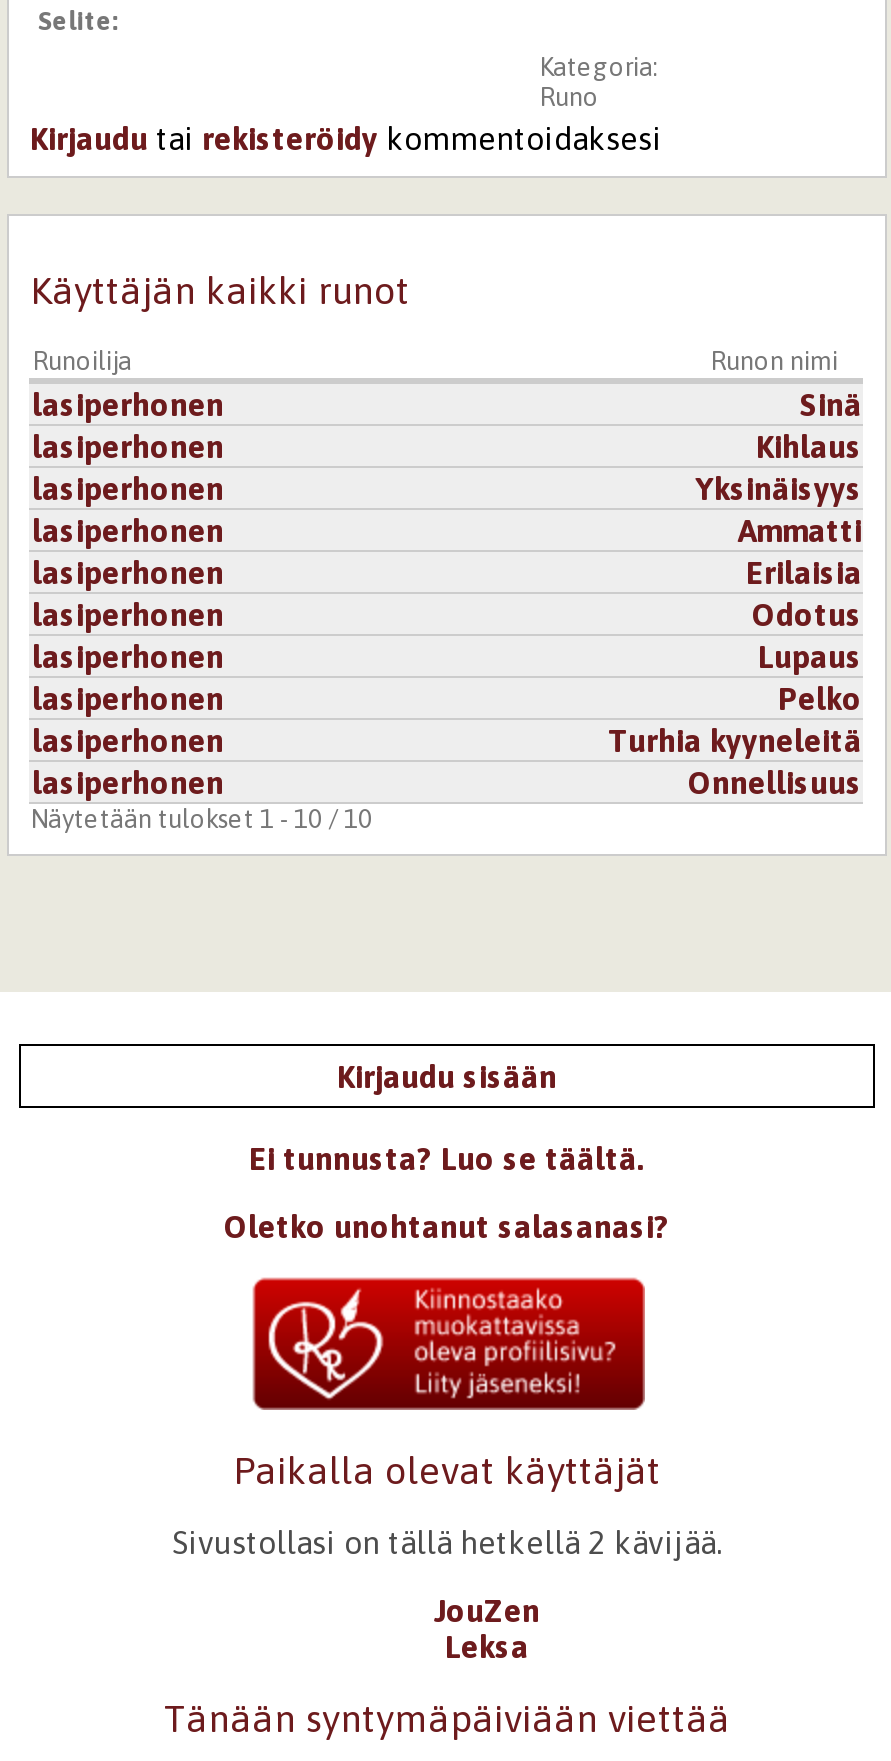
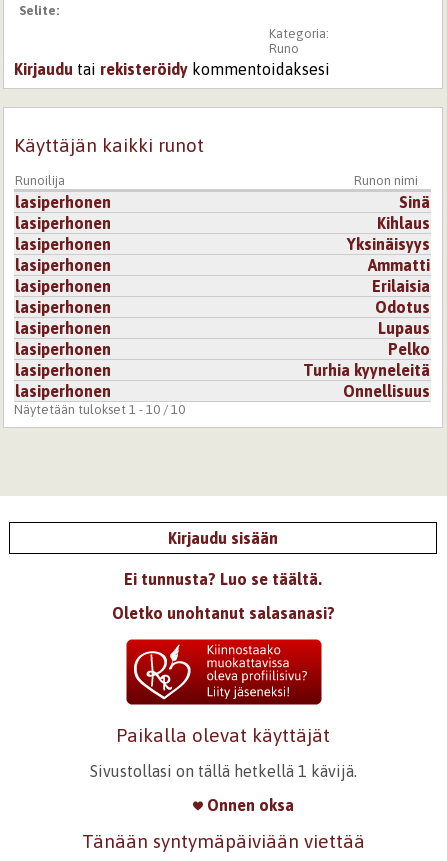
- Sivustollasi on tällä hetkellä 2 kävijää.
+ Sivustollasi on tällä hetkellä 1 kävijä.

- JouZen
- Leksa
+ Onnen oksa
